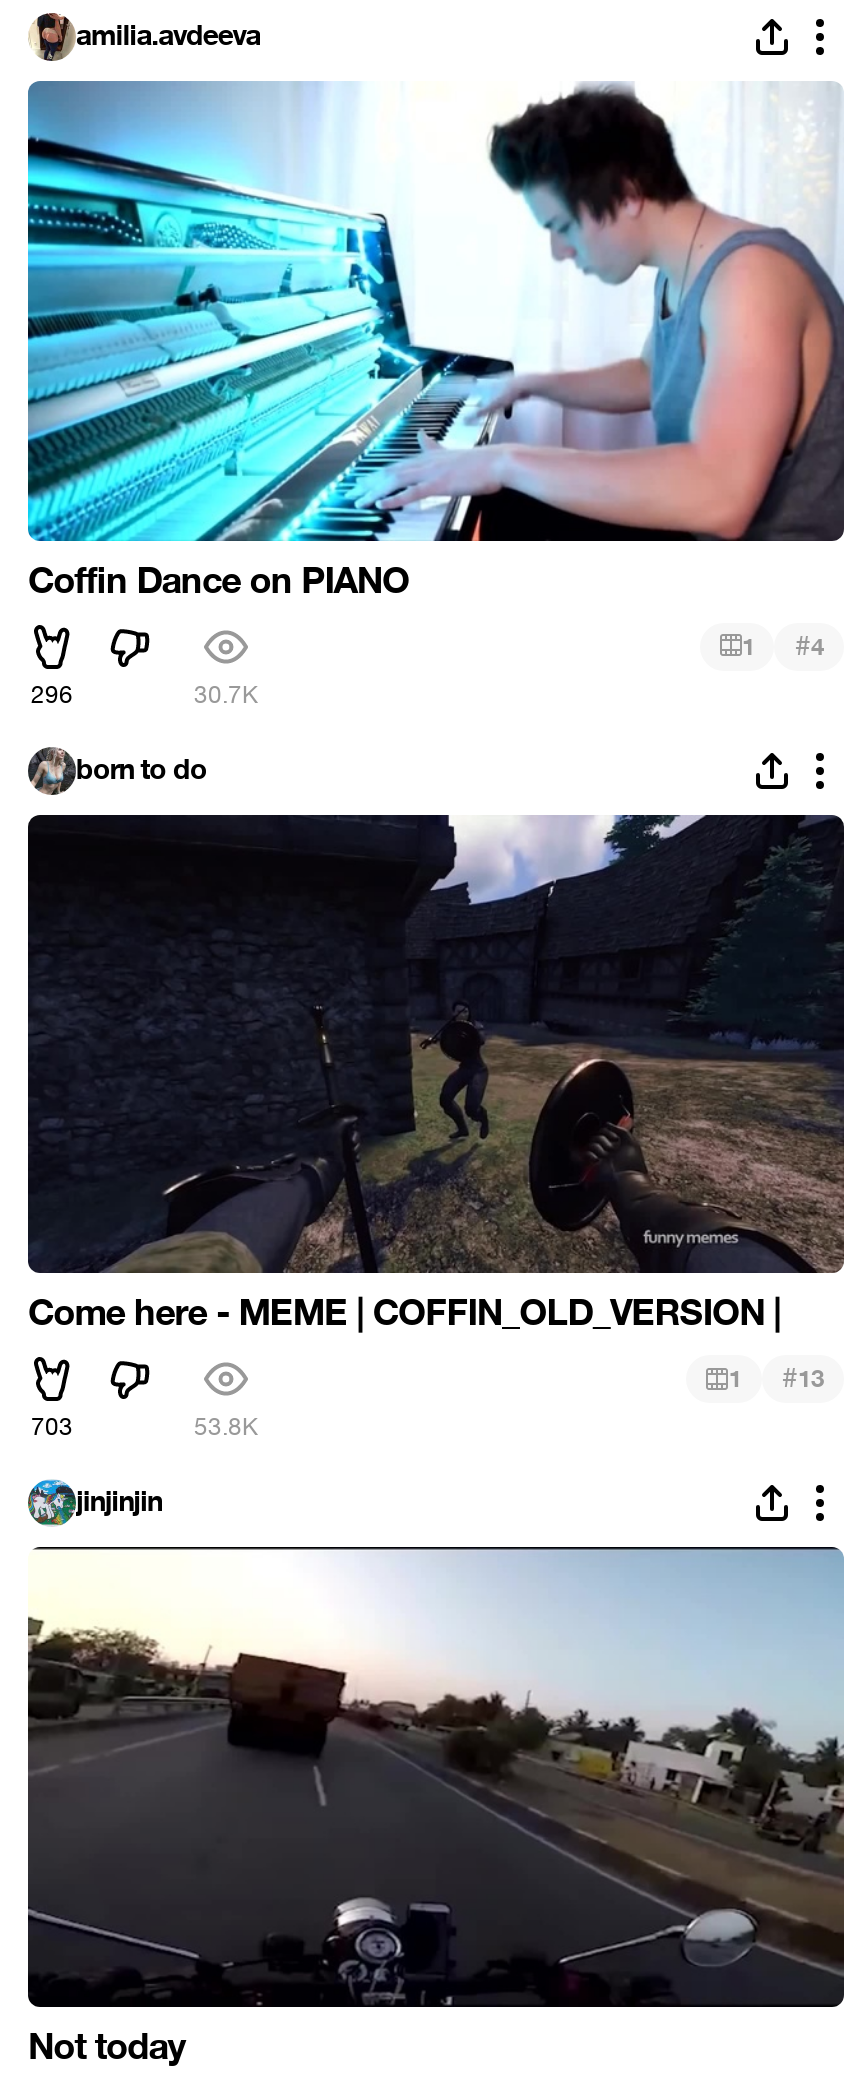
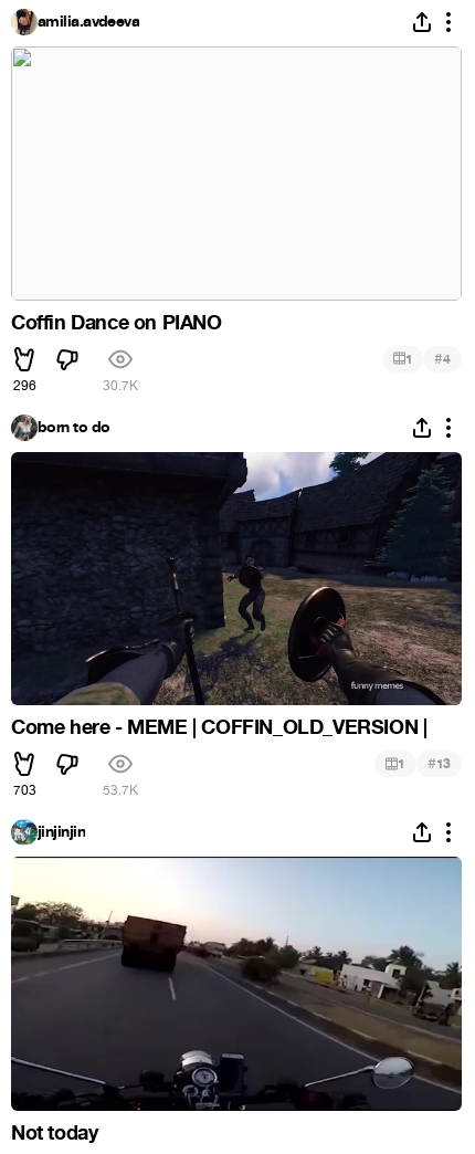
- [image]

- 53.8K
+ 53.7K
